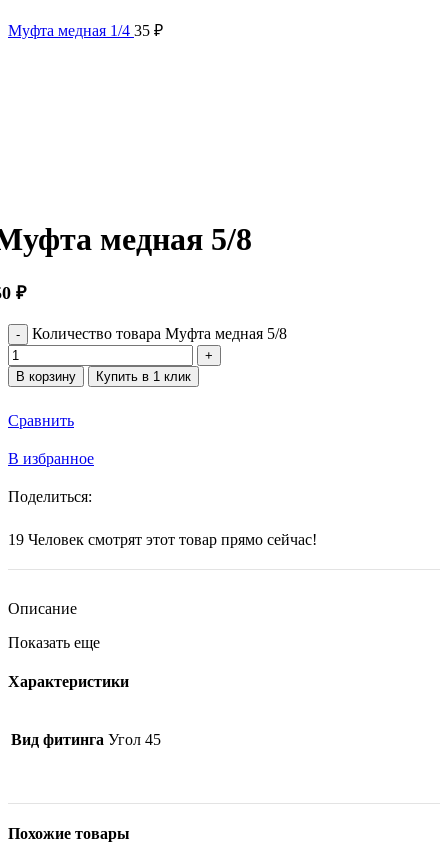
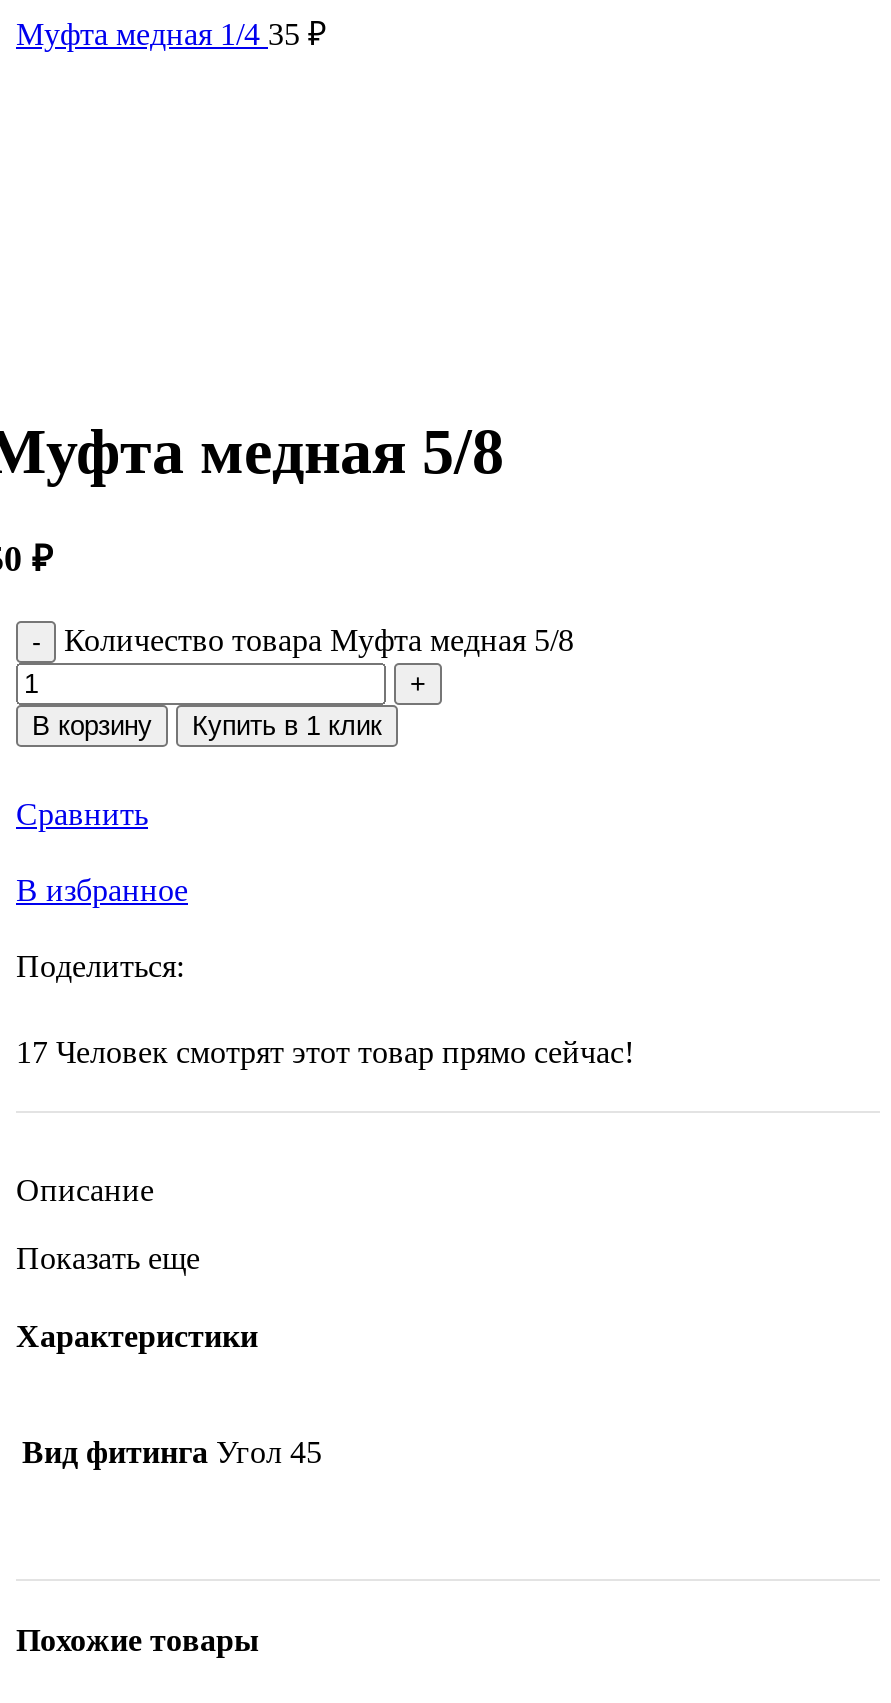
- 19 Человек смотрят этот товар прямо сейчас!
+ 17 Человек смотрят этот товар прямо сейчас!
